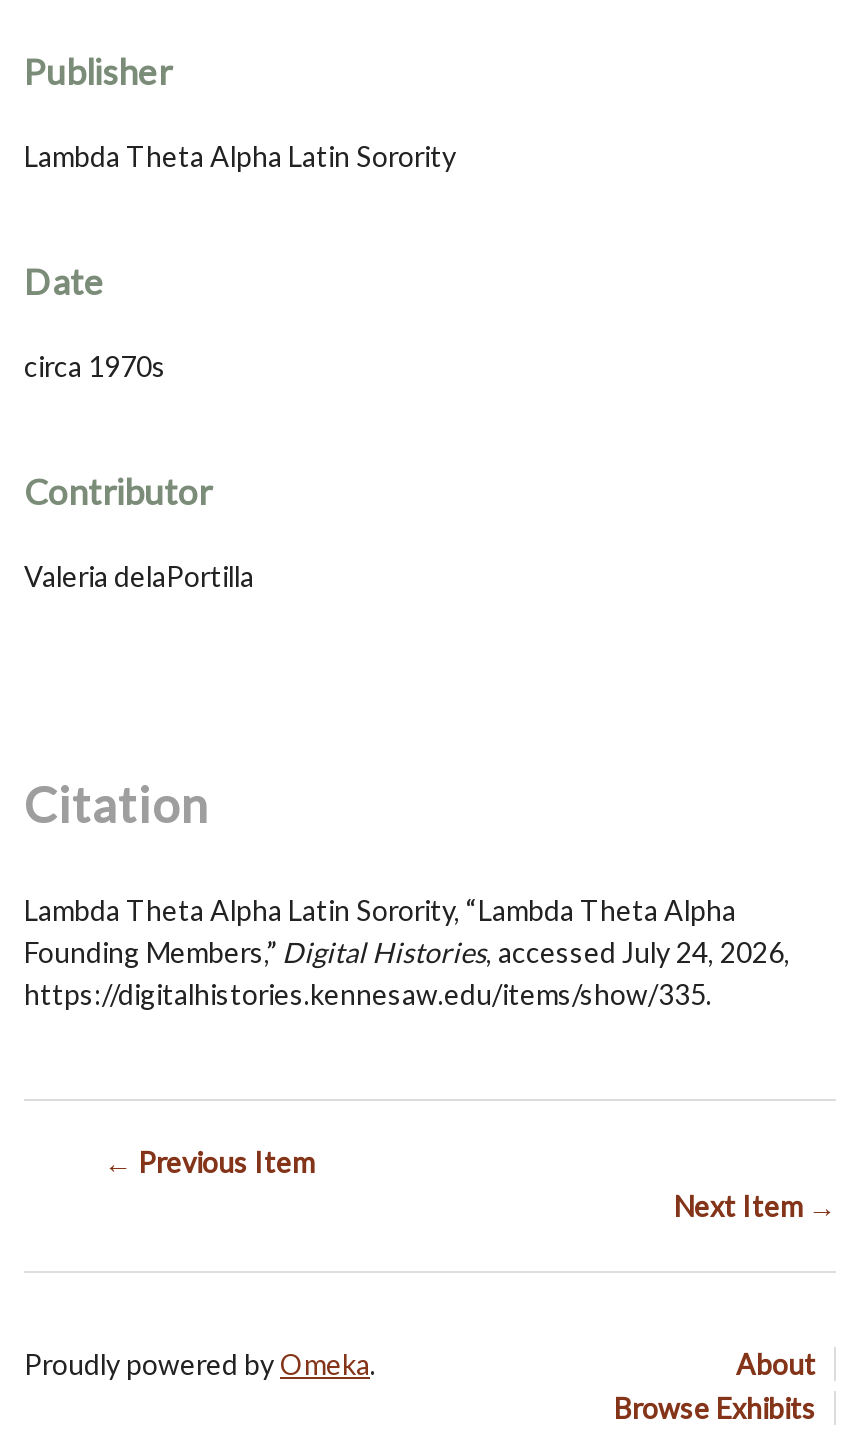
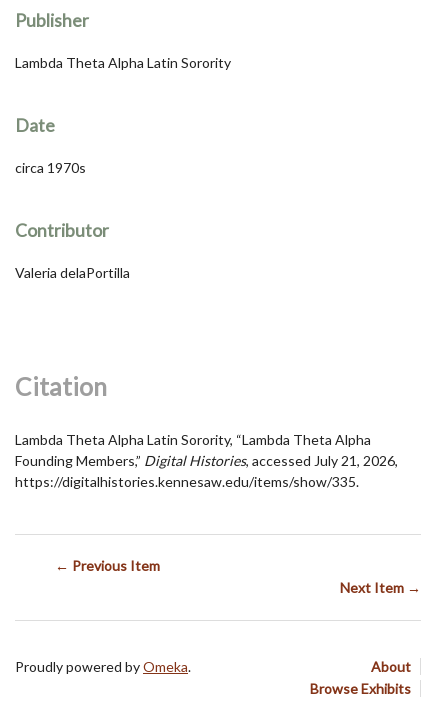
- Founding Members,” Digital Histories, accessed July 24, 2026,
+ Founding Members,” Digital Histories, accessed July 21, 2026,
